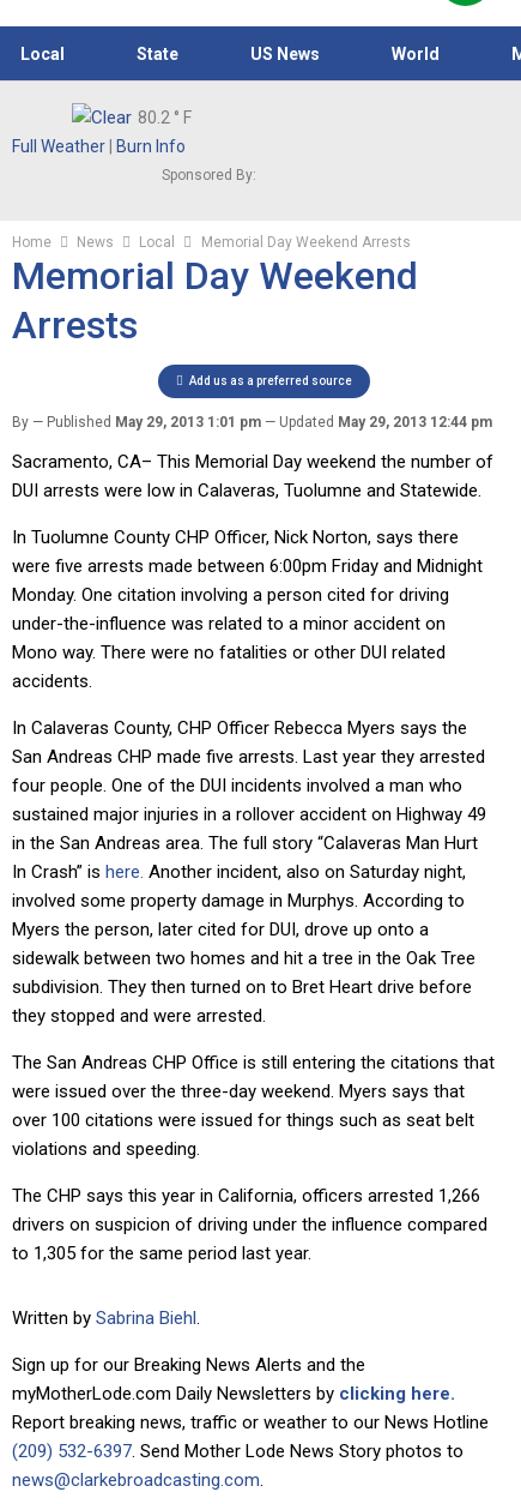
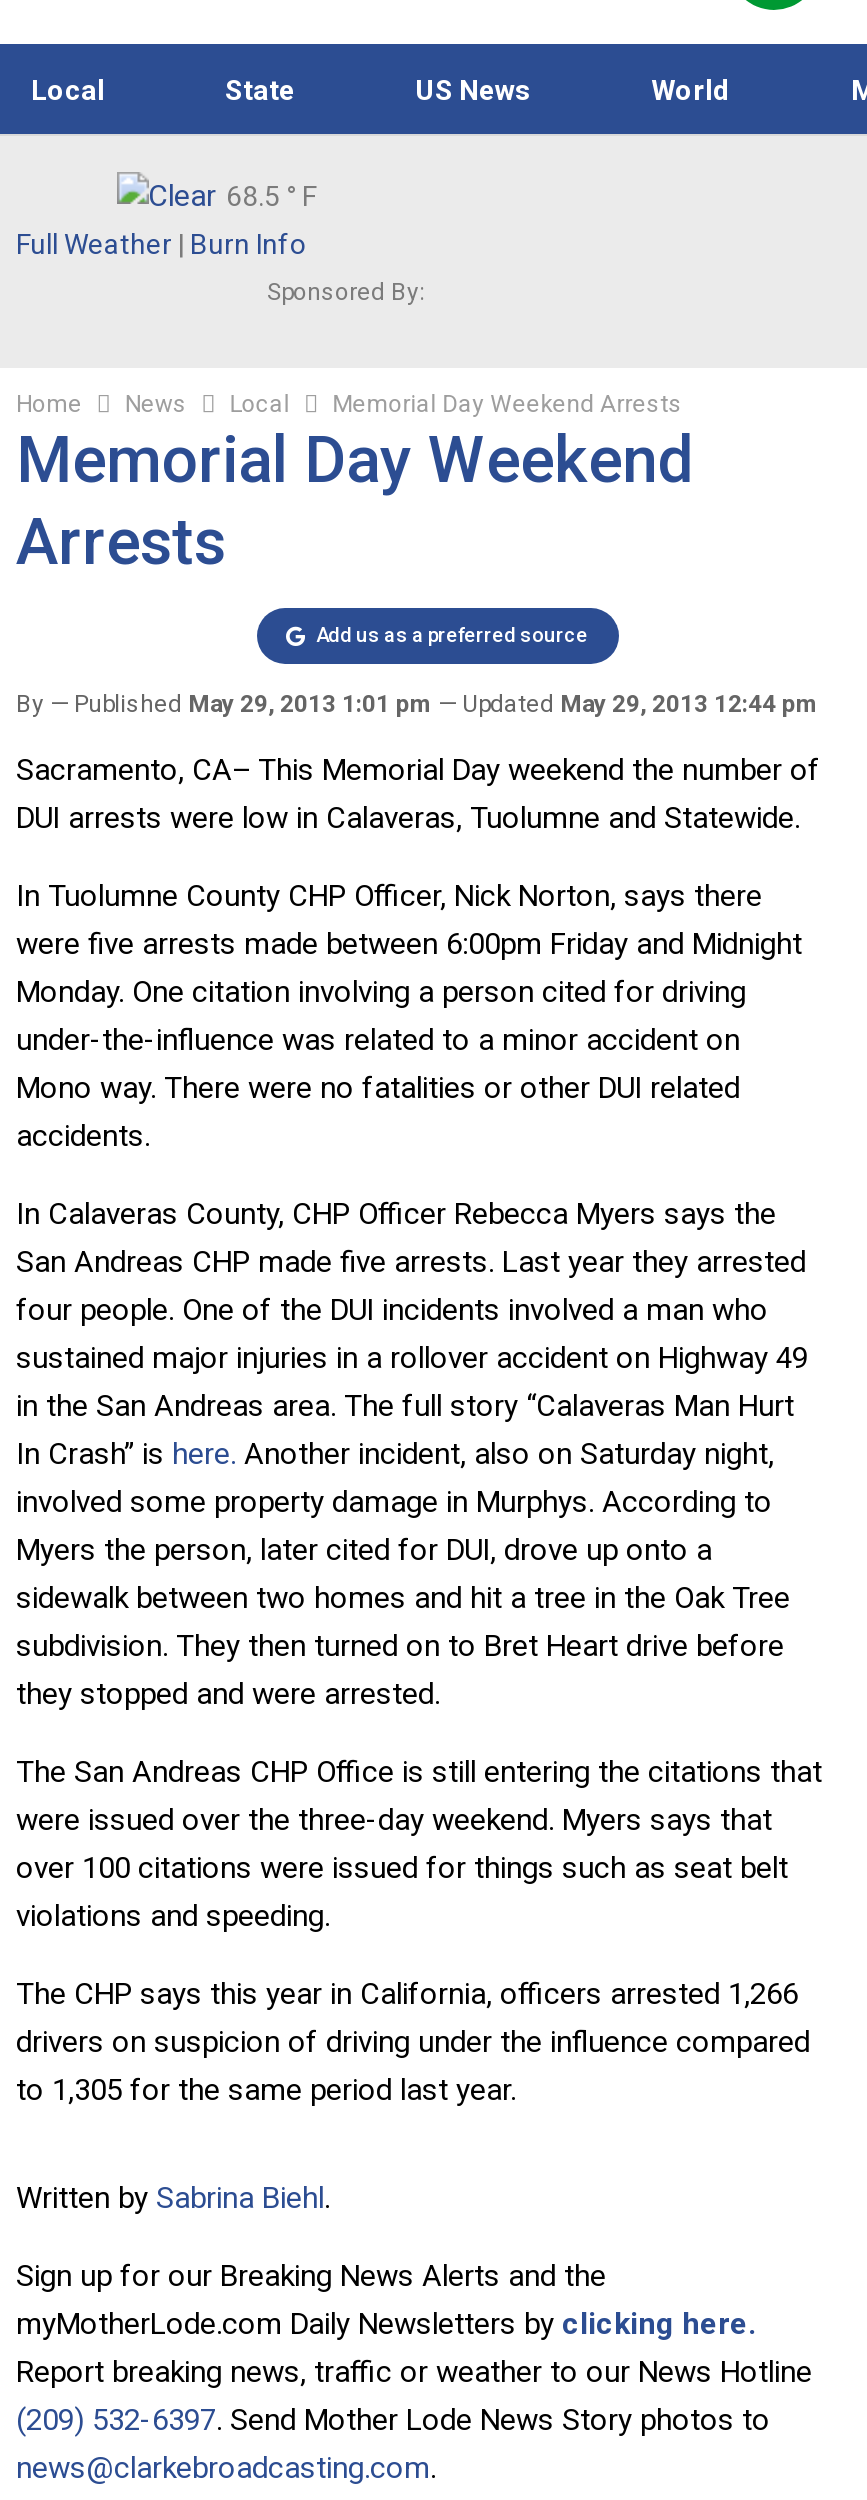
- 80.2 ° F
+ 68.5 ° F
